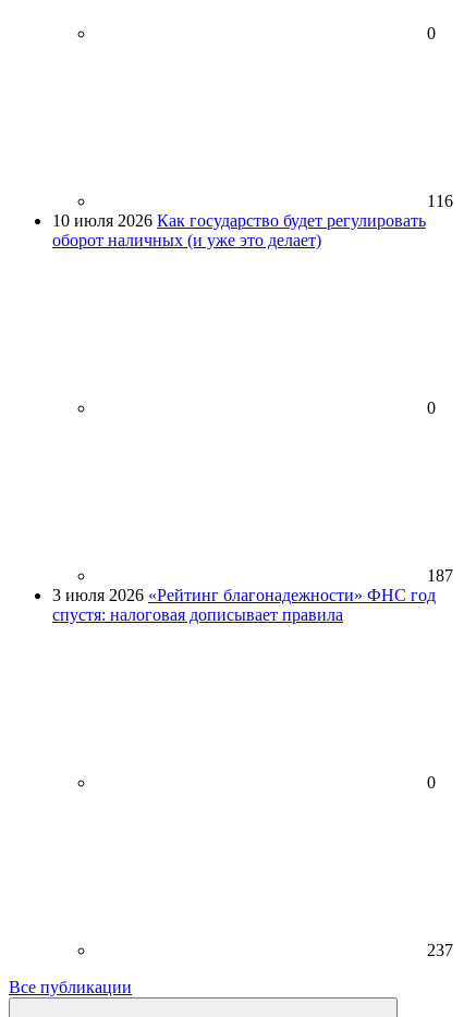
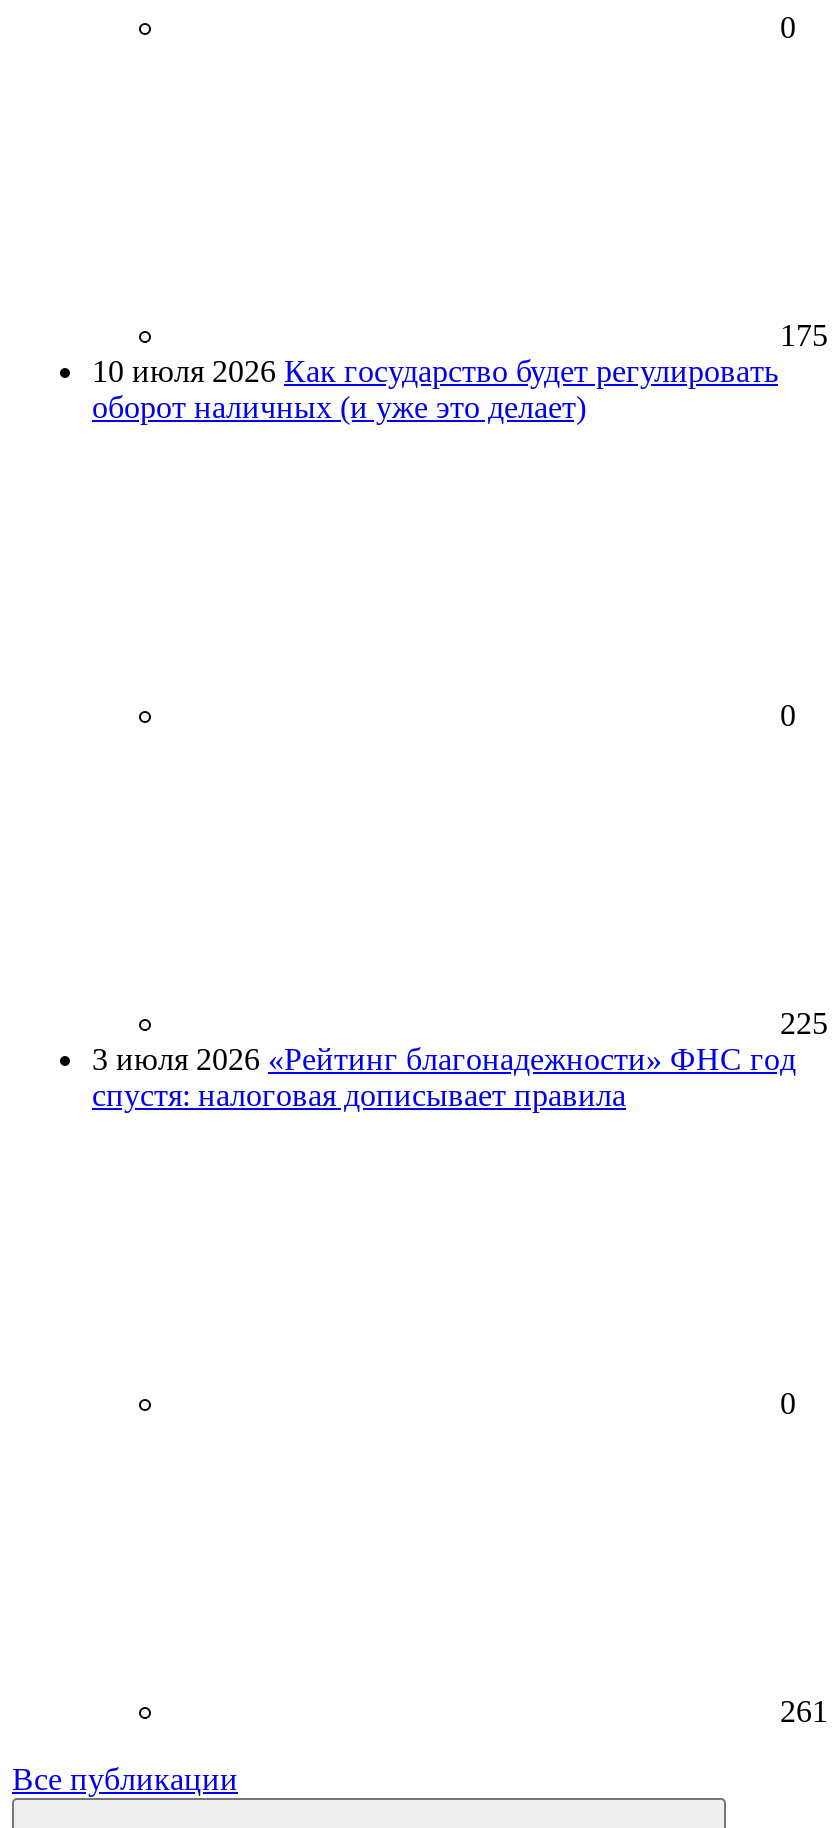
- 116
+ 175

- 187
+ 225

- 237
+ 261
